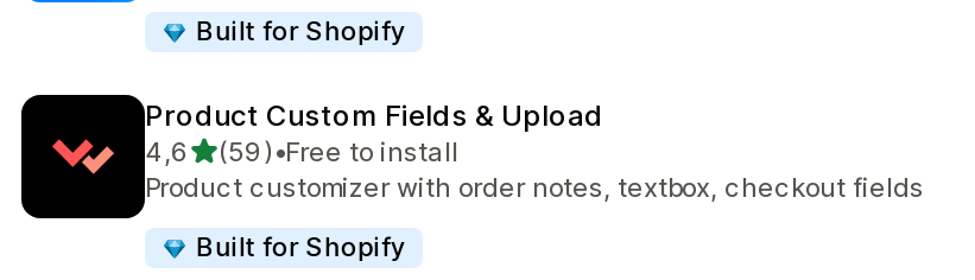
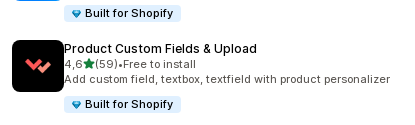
- Product customizer with order notes, textbox, checkout fields
+ Add custom field, textbox, textfield with product personalizer
